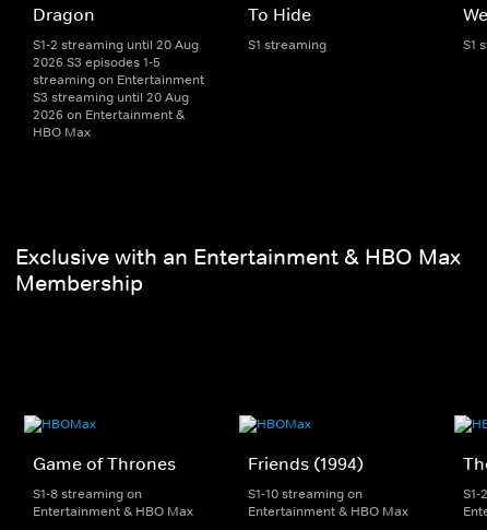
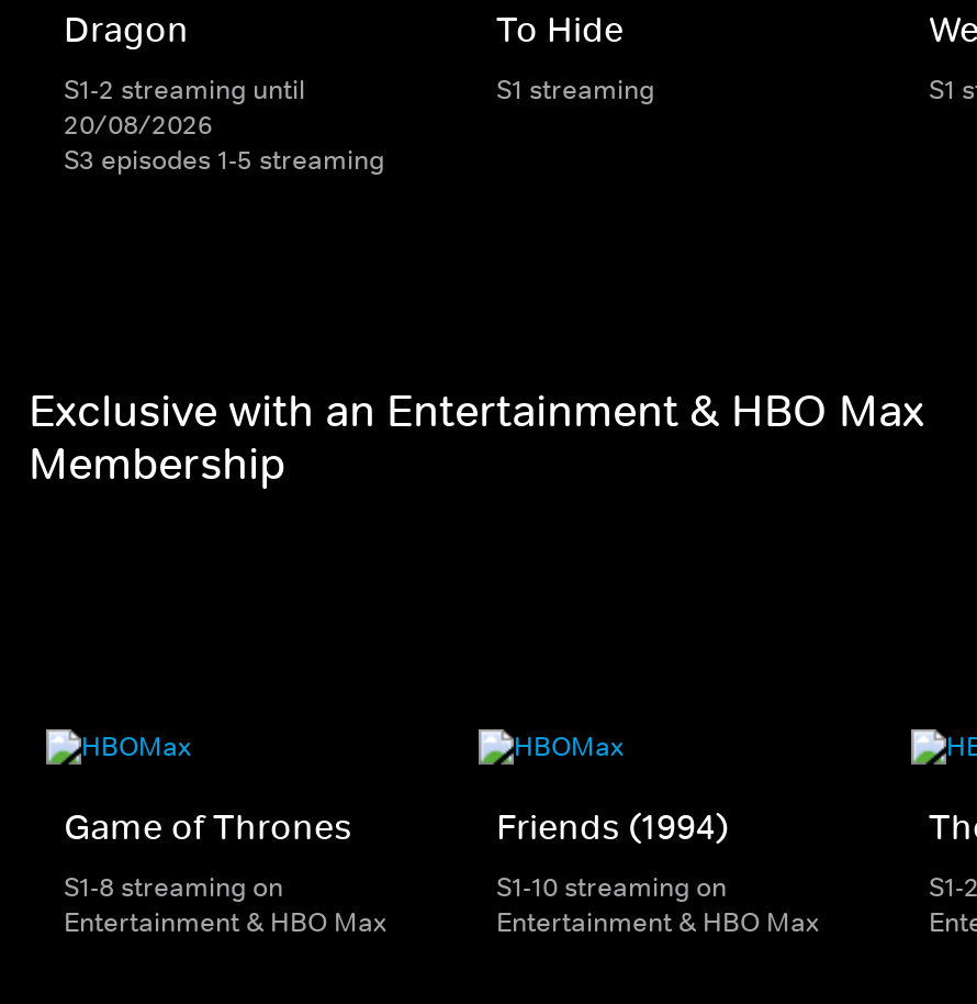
- S1-2 streaming until 20 Aug
- 2026 S3 episodes 1-5
- streaming on Entertainment
- S3 streaming until 20 Aug
- 2026 on Entertainment &
- HBO Max
+ S1-2 streaming until
+ 20/08/2026
+ S3 episodes 1-5 streaming
